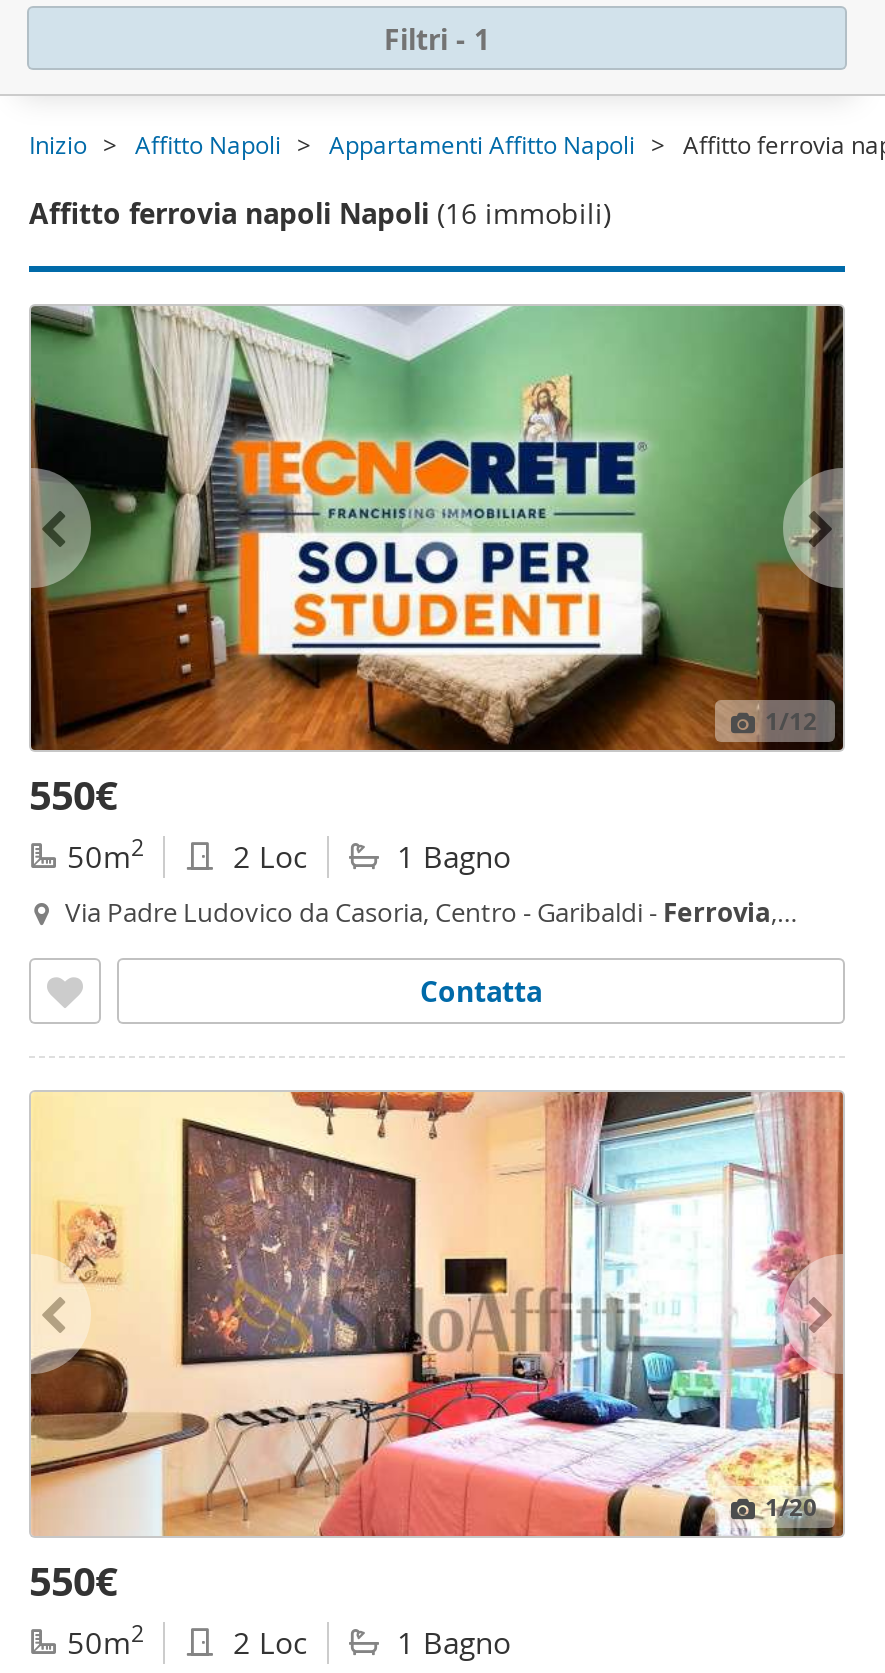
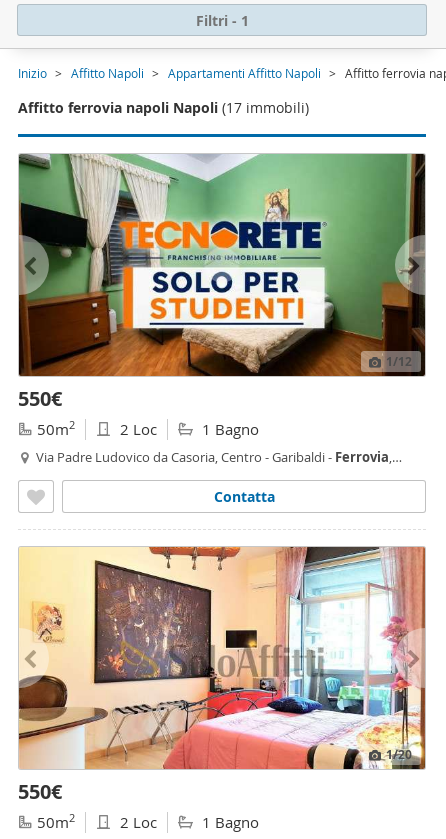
- Affitto ferrovia napoli Napoli (16 immobili)
+ Affitto ferrovia napoli Napoli (17 immobili)
